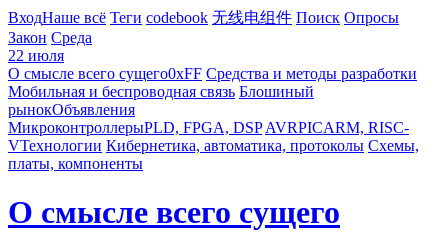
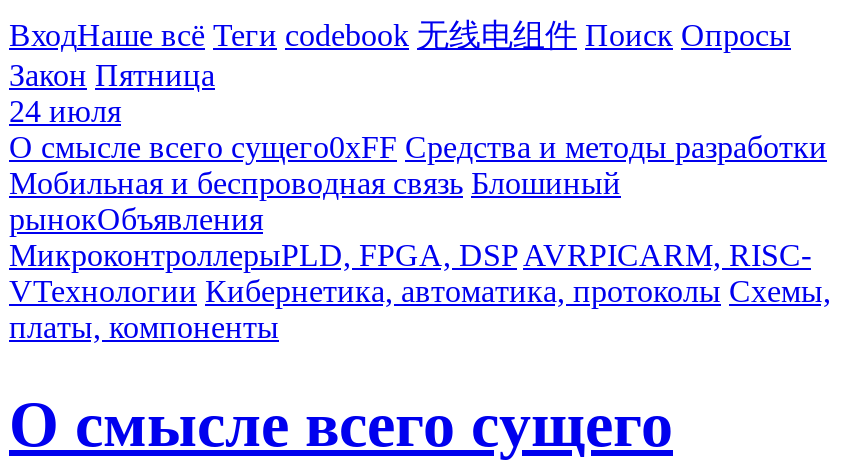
- Закон Среда
+ Закон Пятница

- 22 июля
+ 24 июля
